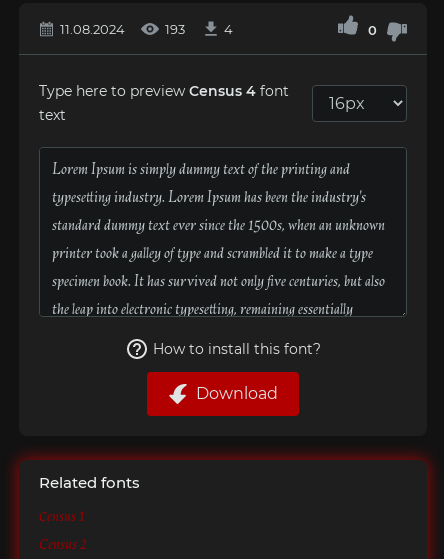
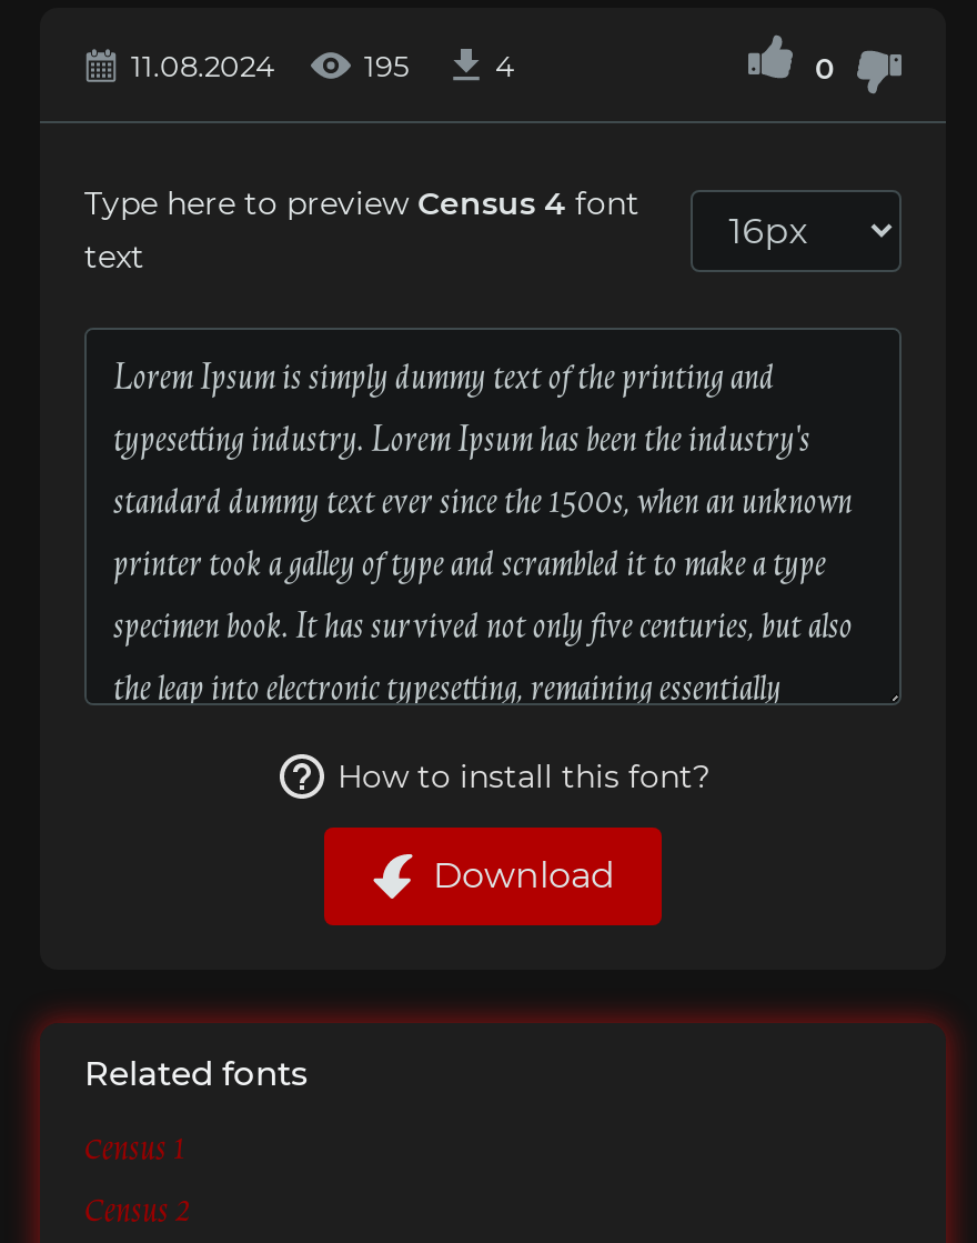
- 193
+ 195
